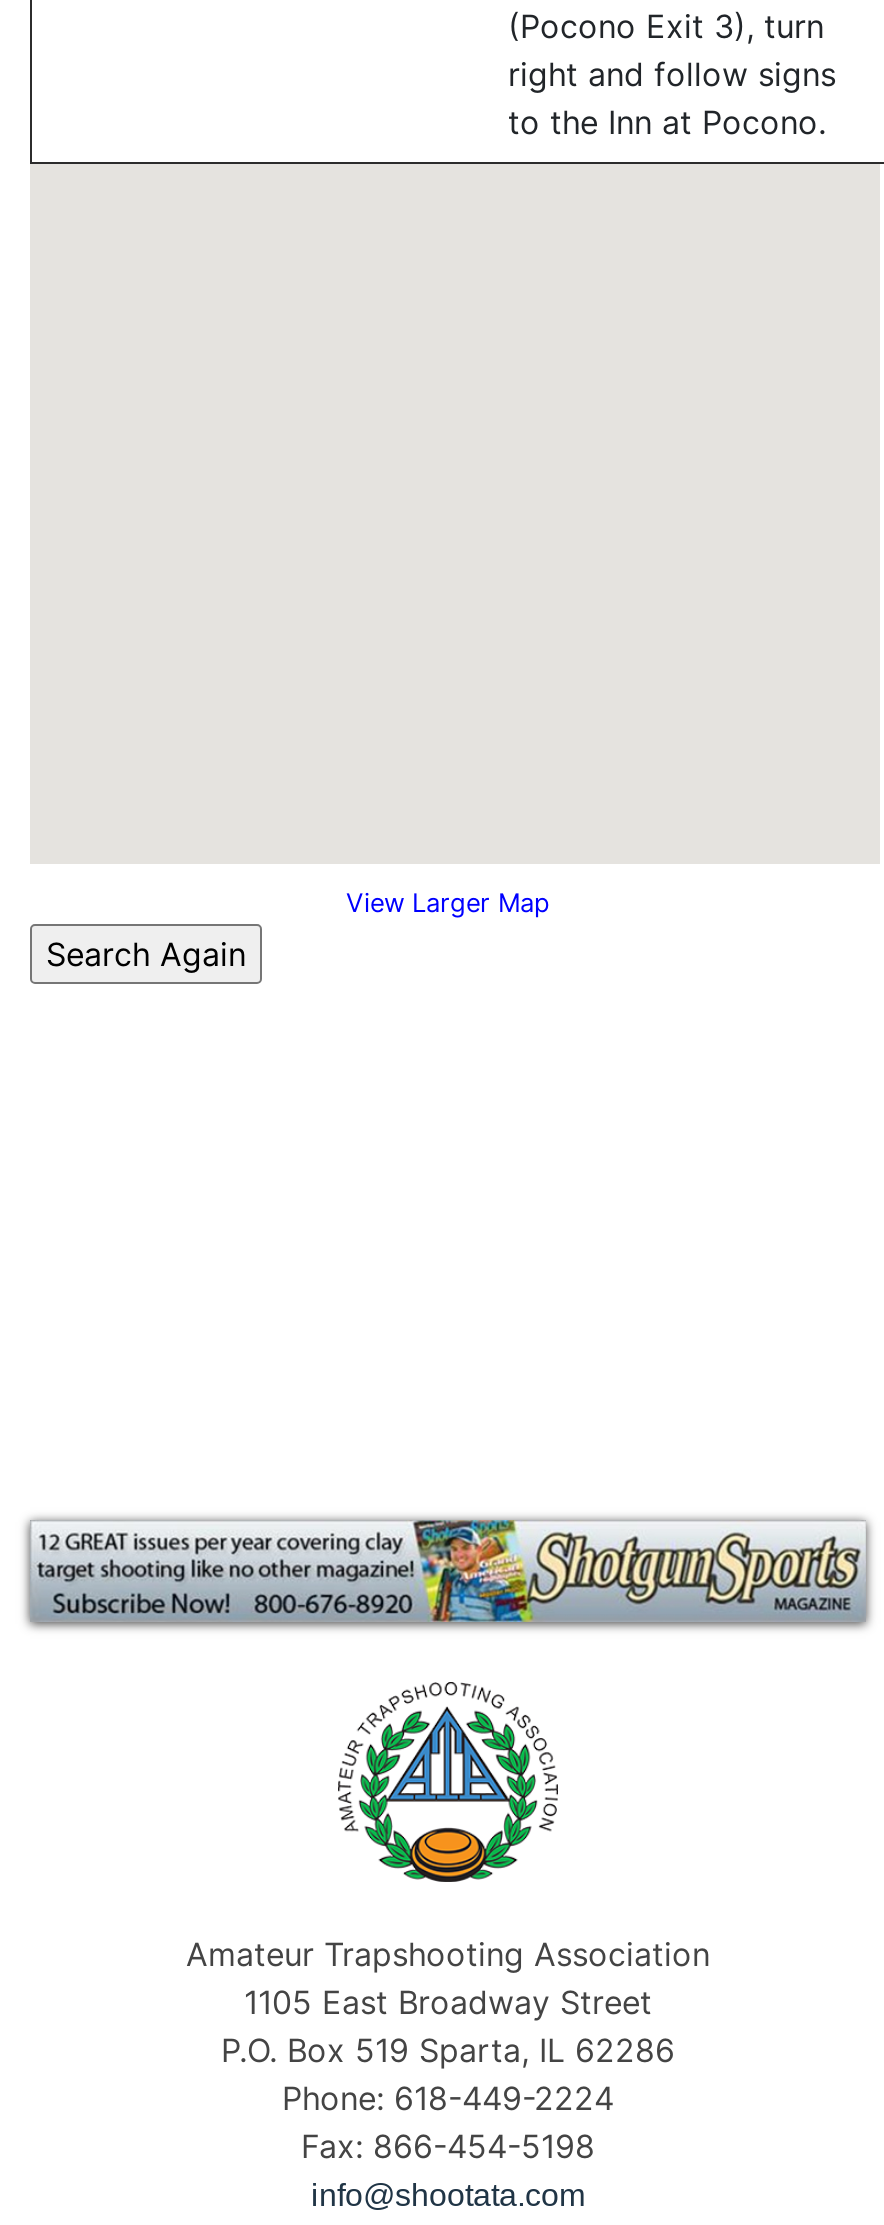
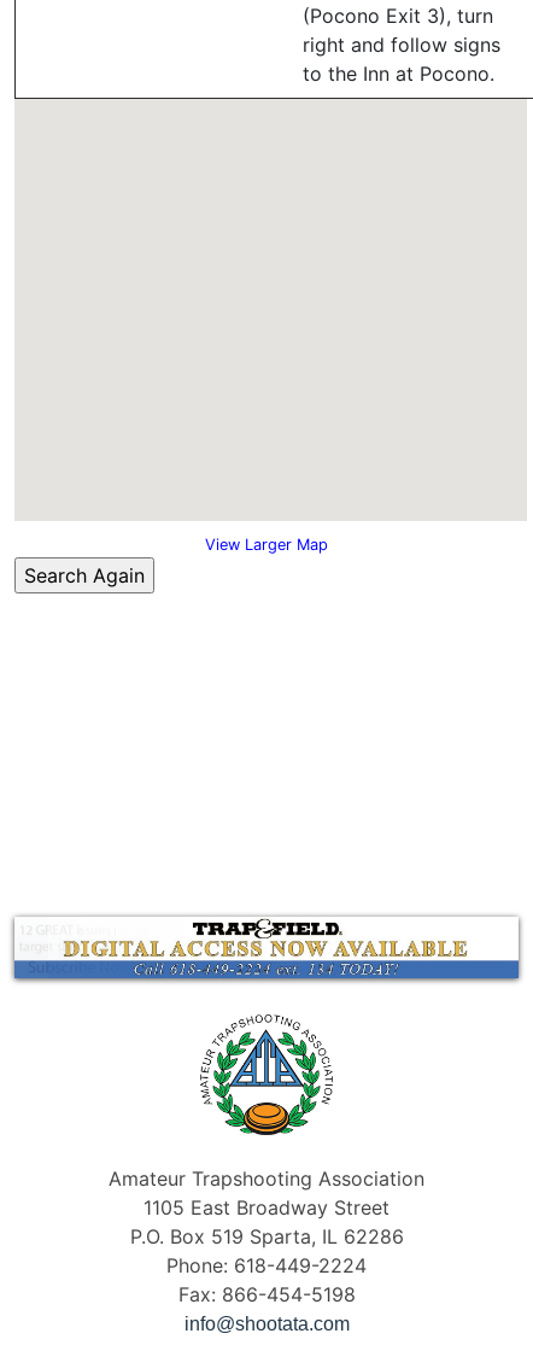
- [image]
+ [image]
